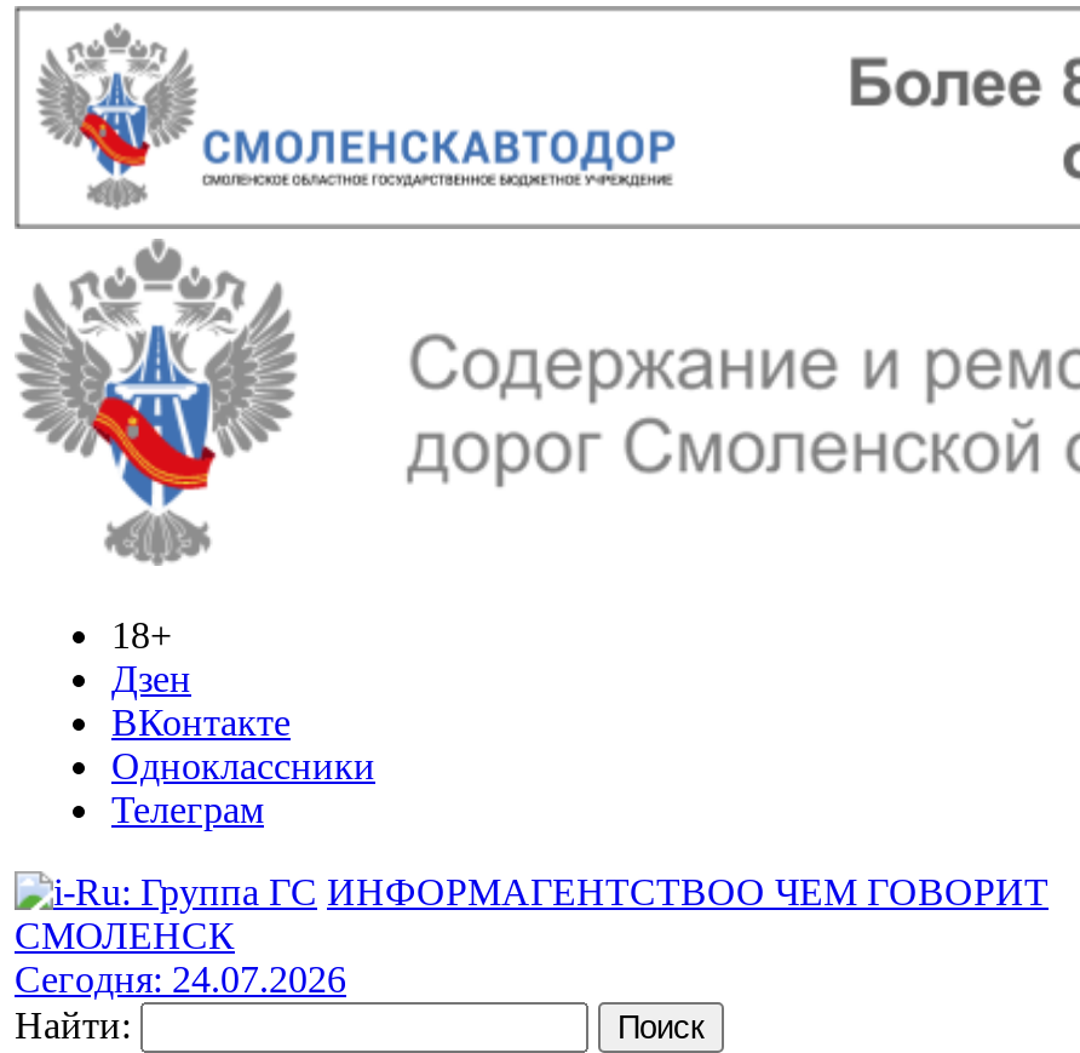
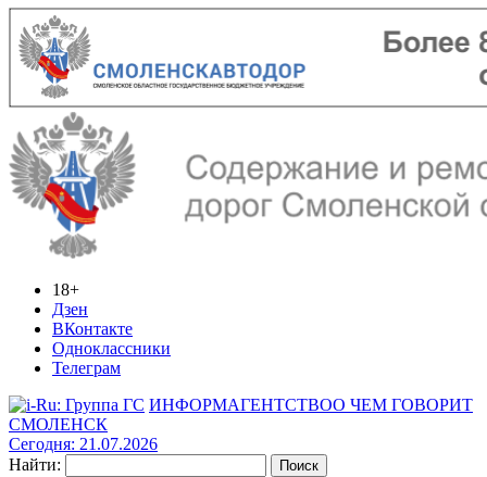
- Сегодня: 24.07.2026
+ Сегодня: 21.07.2026
